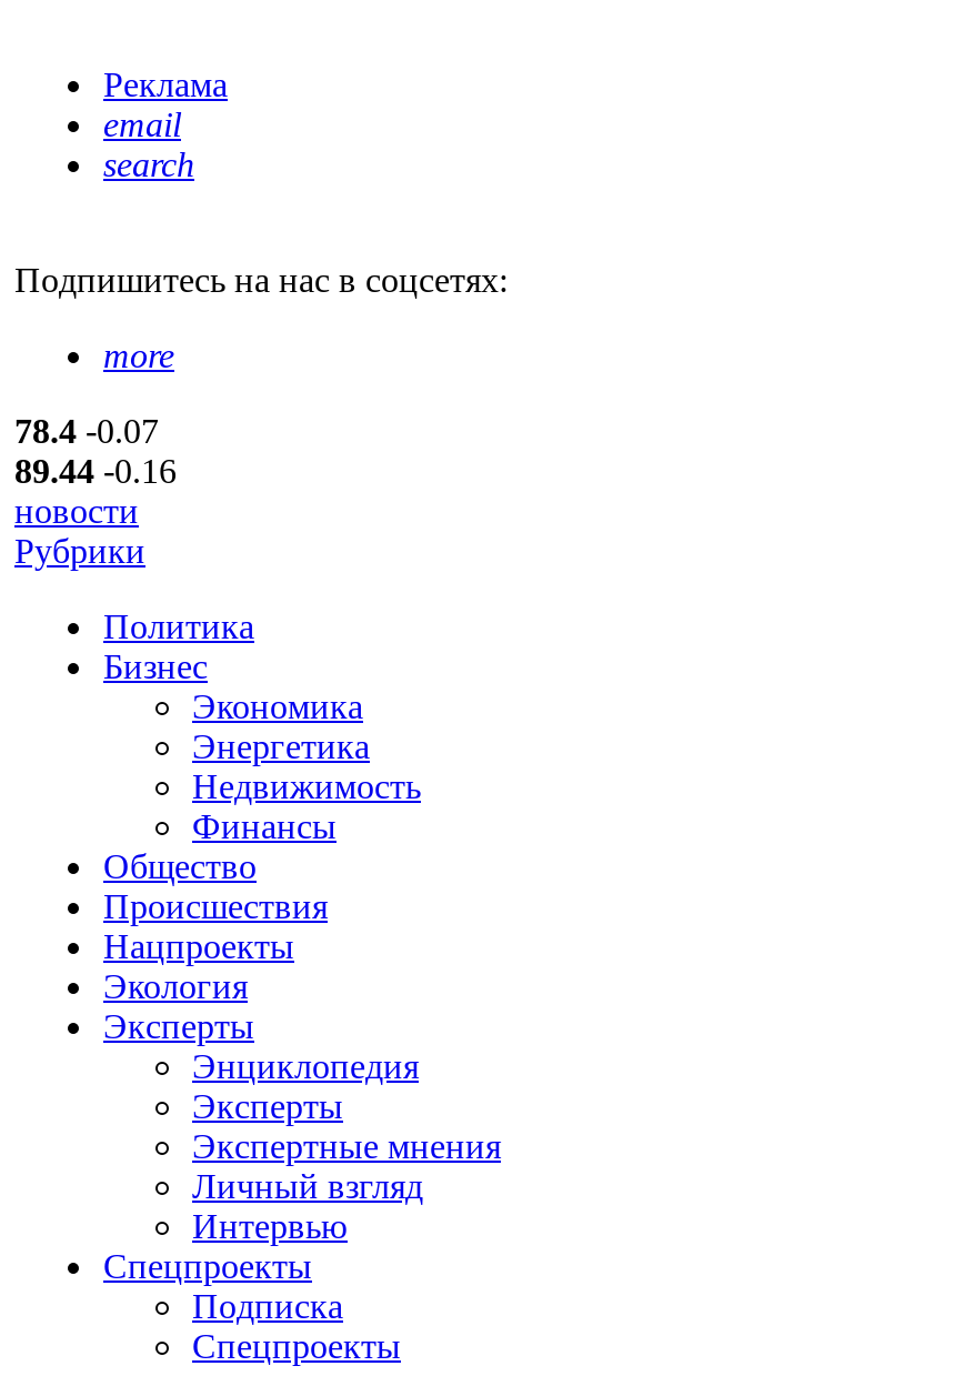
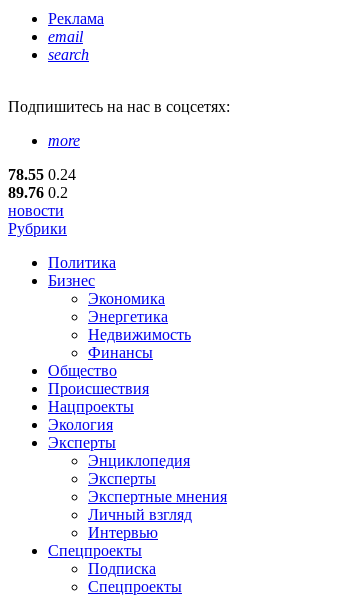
- 78.4 -0.07
+ 78.55 0.24

- 89.44 -0.16
+ 89.76 0.2
